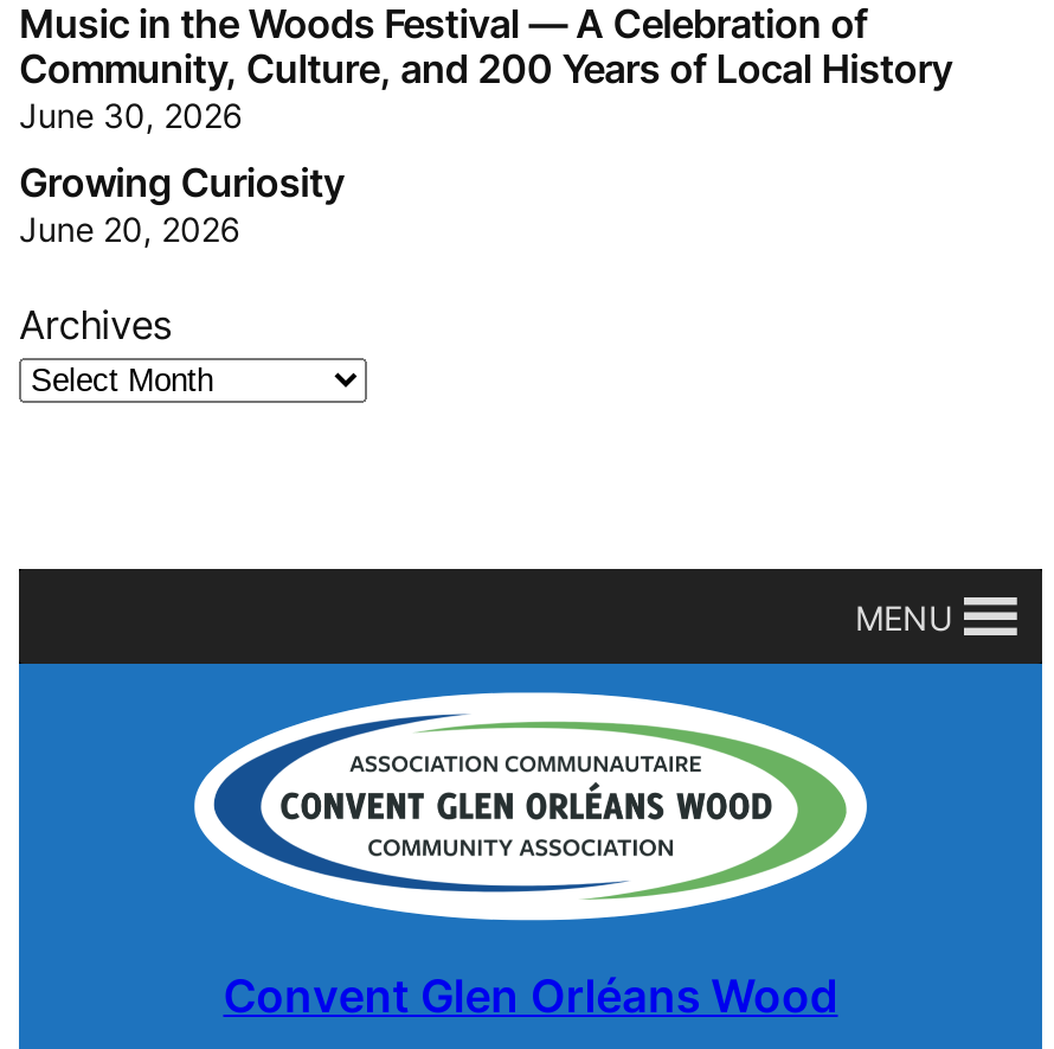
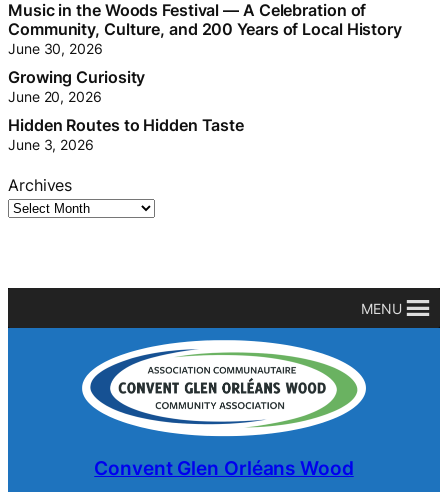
+ Hidden Routes to Hidden Taste
+ June 3, 2026
